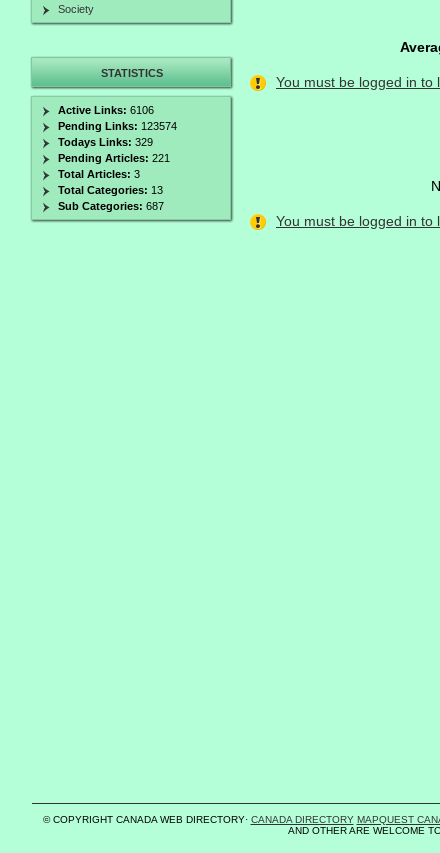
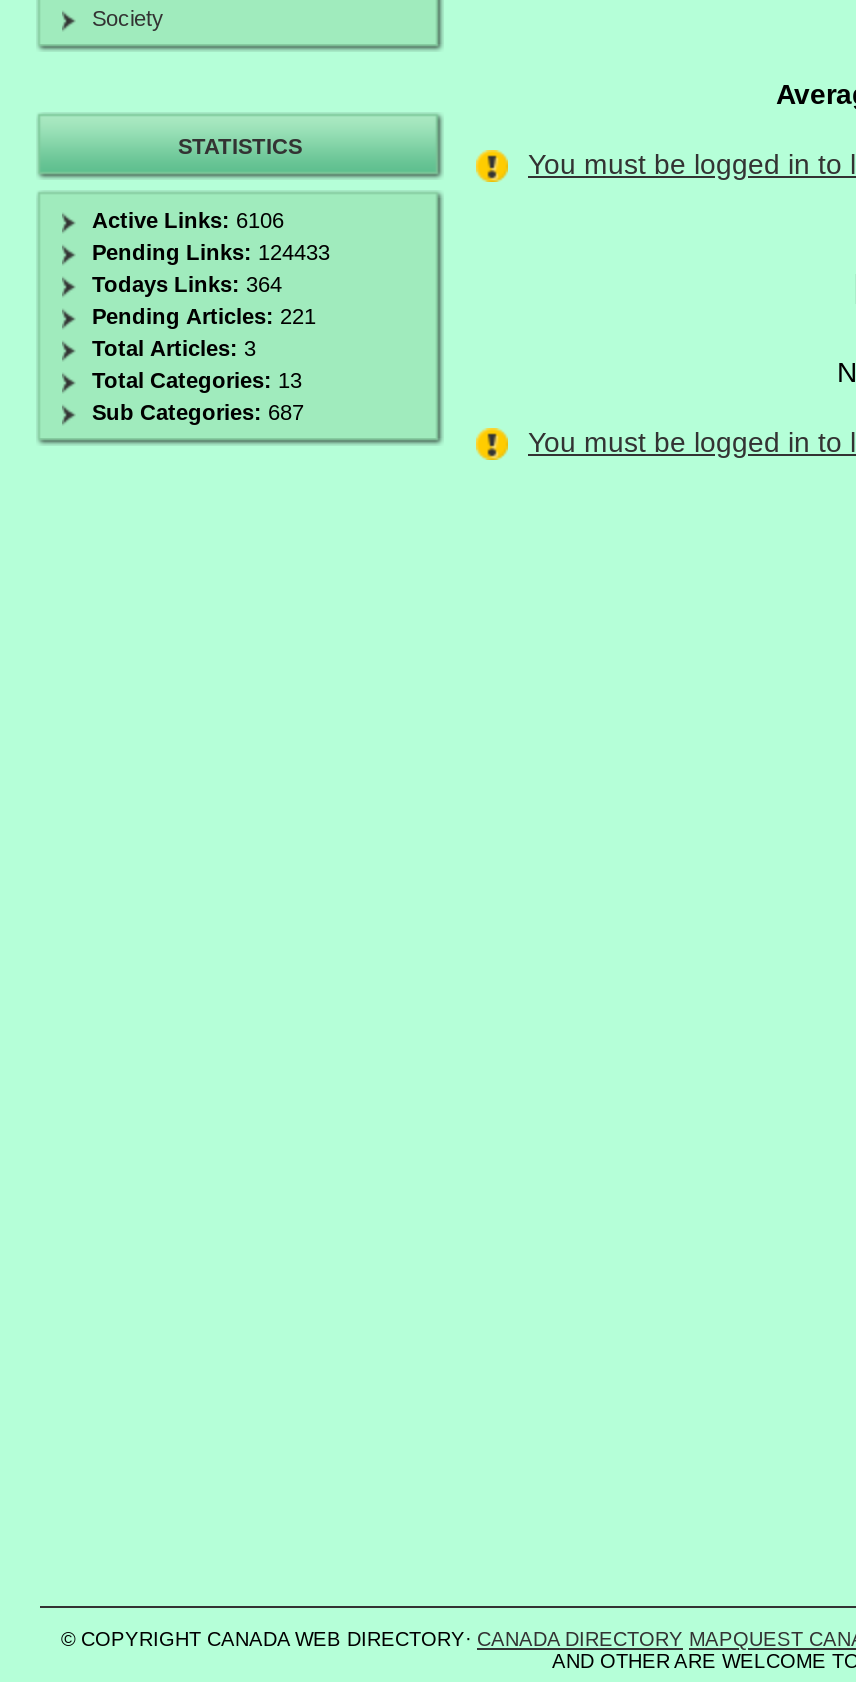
- Pending Links: 123574
+ Pending Links: 124433

- Todays Links: 329
+ Todays Links: 364
